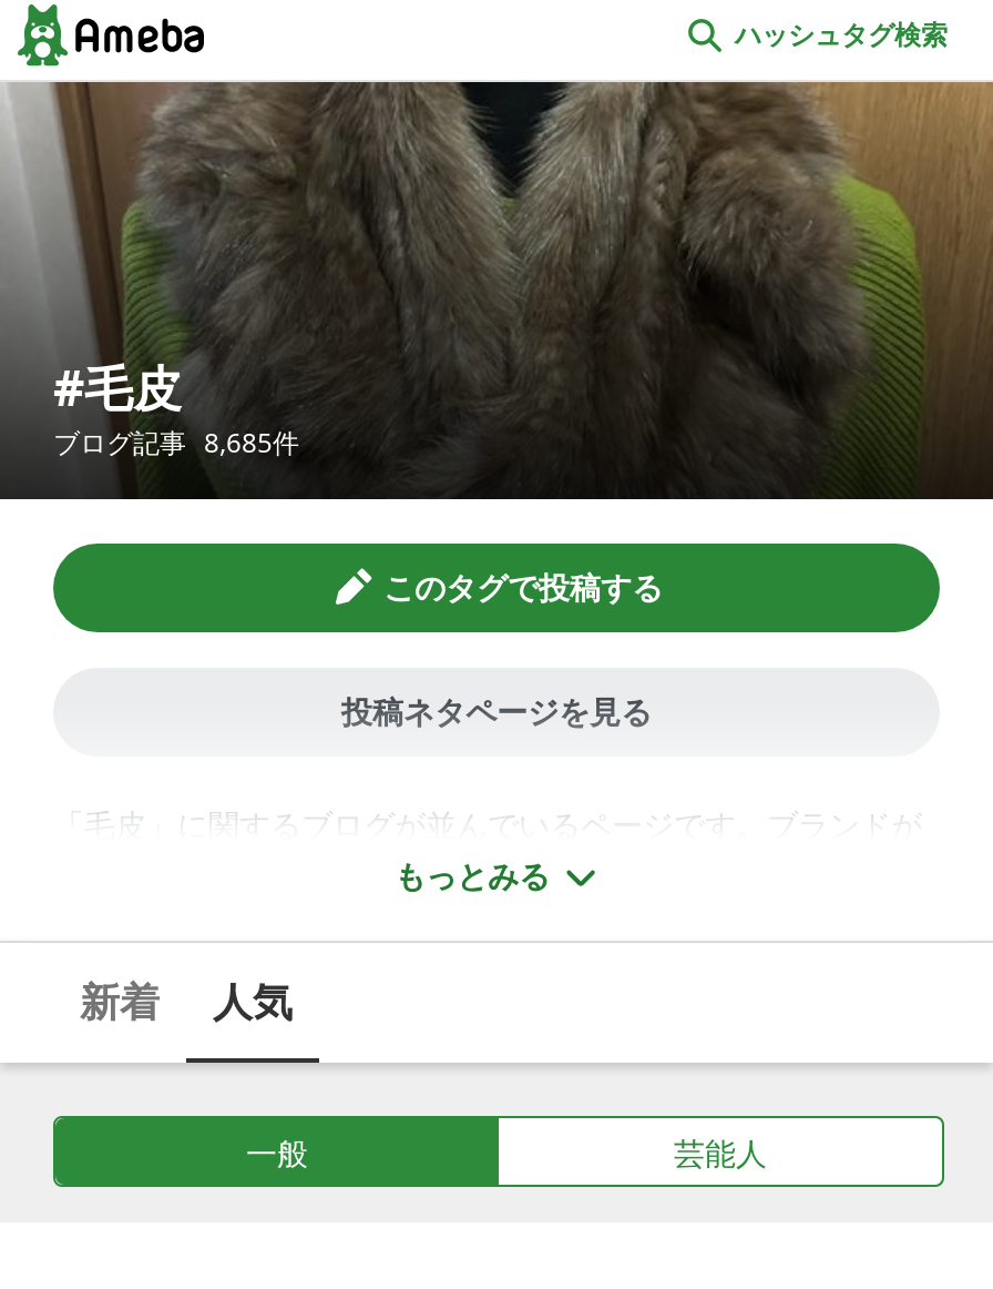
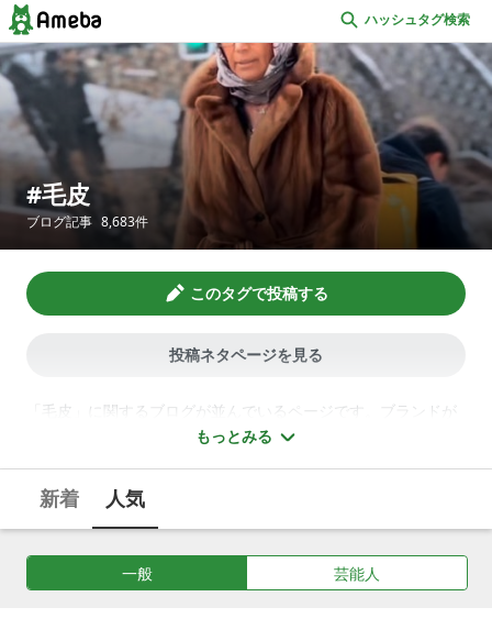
- [image]
- ブログ記事 8,685件
+ [image]
+ ブログ記事 8,683件
